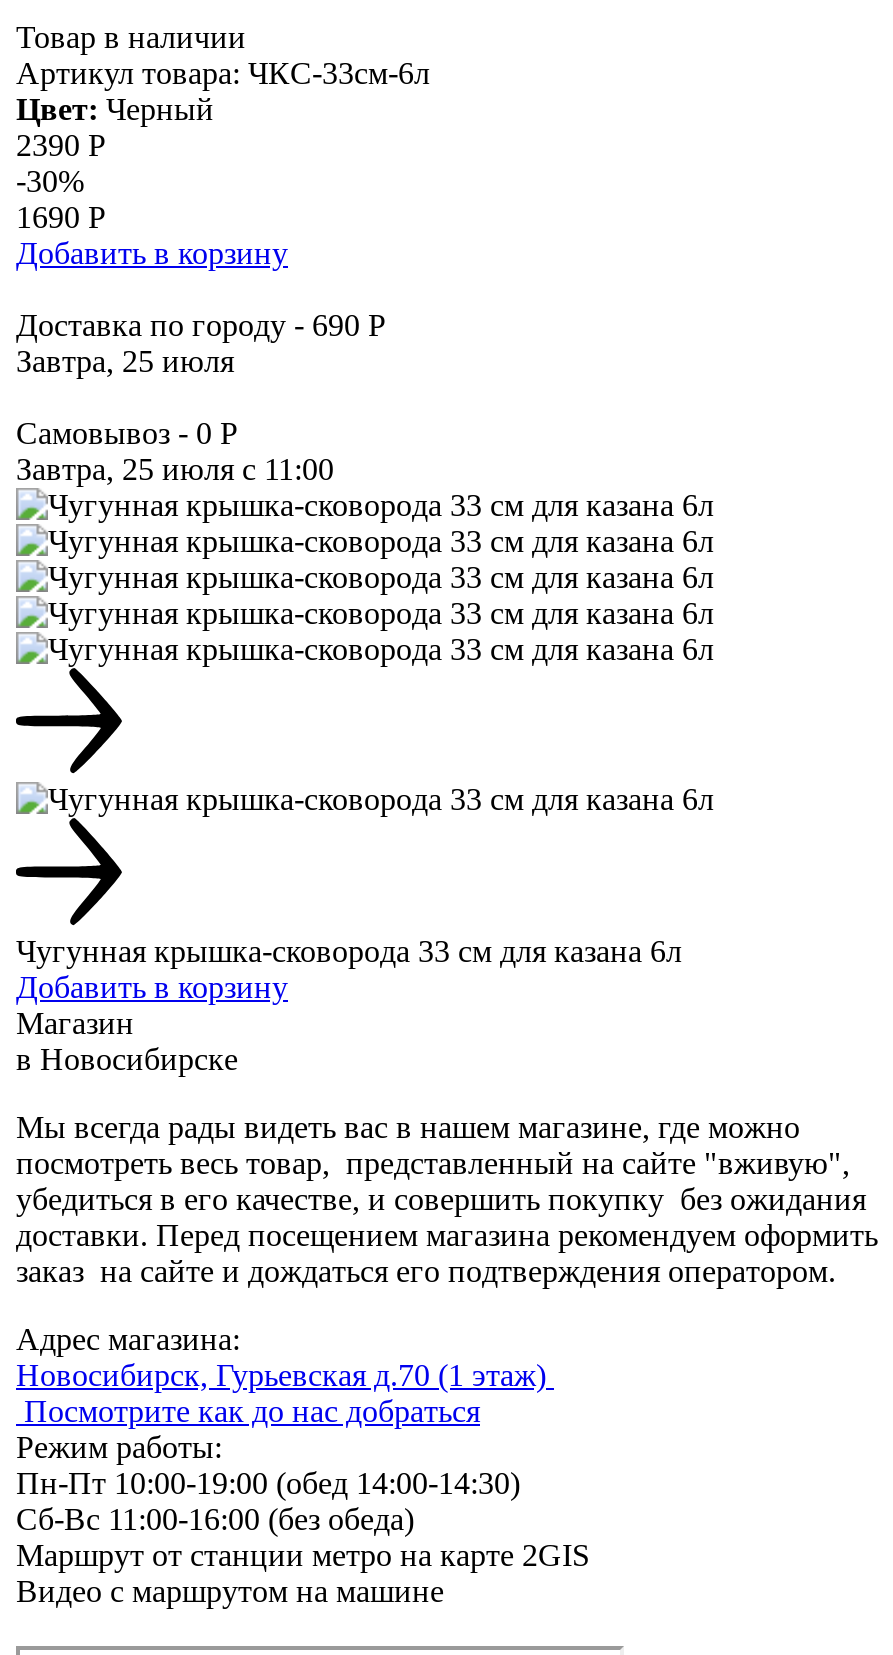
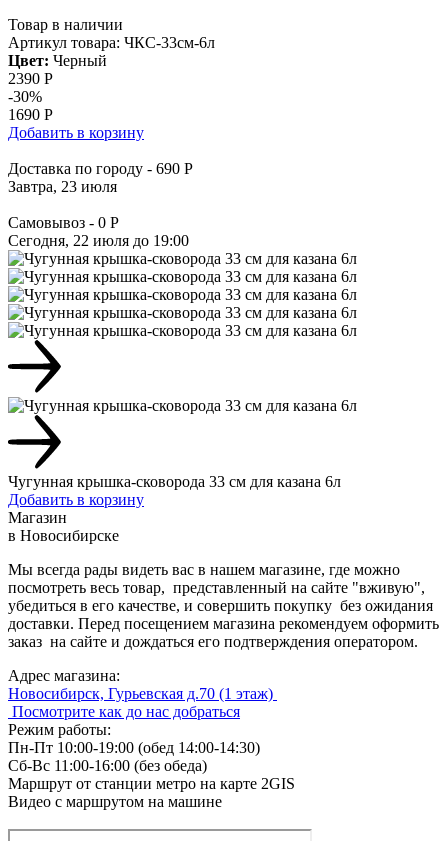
- Завтра, 25 июля
+ Завтра, 23 июля

- Завтра, 25 июля с 11:00
+ Сегодня, 22 июля до 19:00
